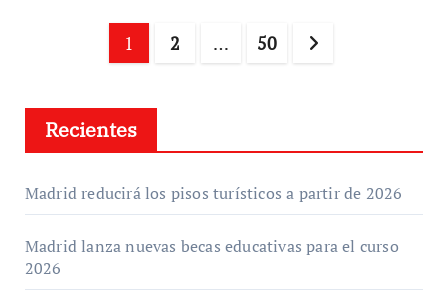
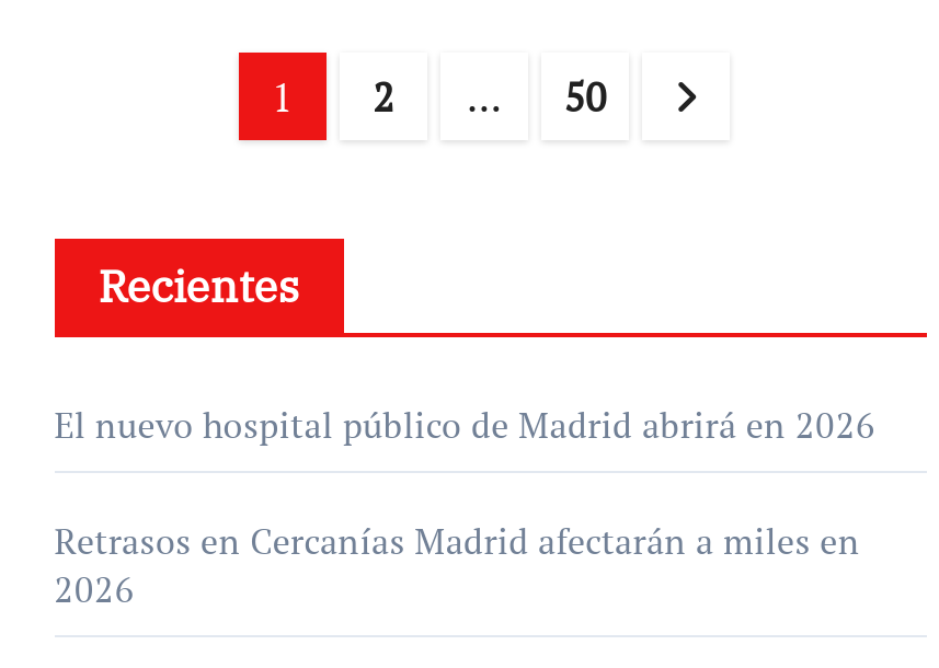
- Madrid reducirá los pisos turísticos a partir de 2026
+ El nuevo hospital público de Madrid abrirá en 2026

- Madrid lanza nuevas becas educativas para el curso
+ Retrasos en Cercanías Madrid afectarán a miles en
